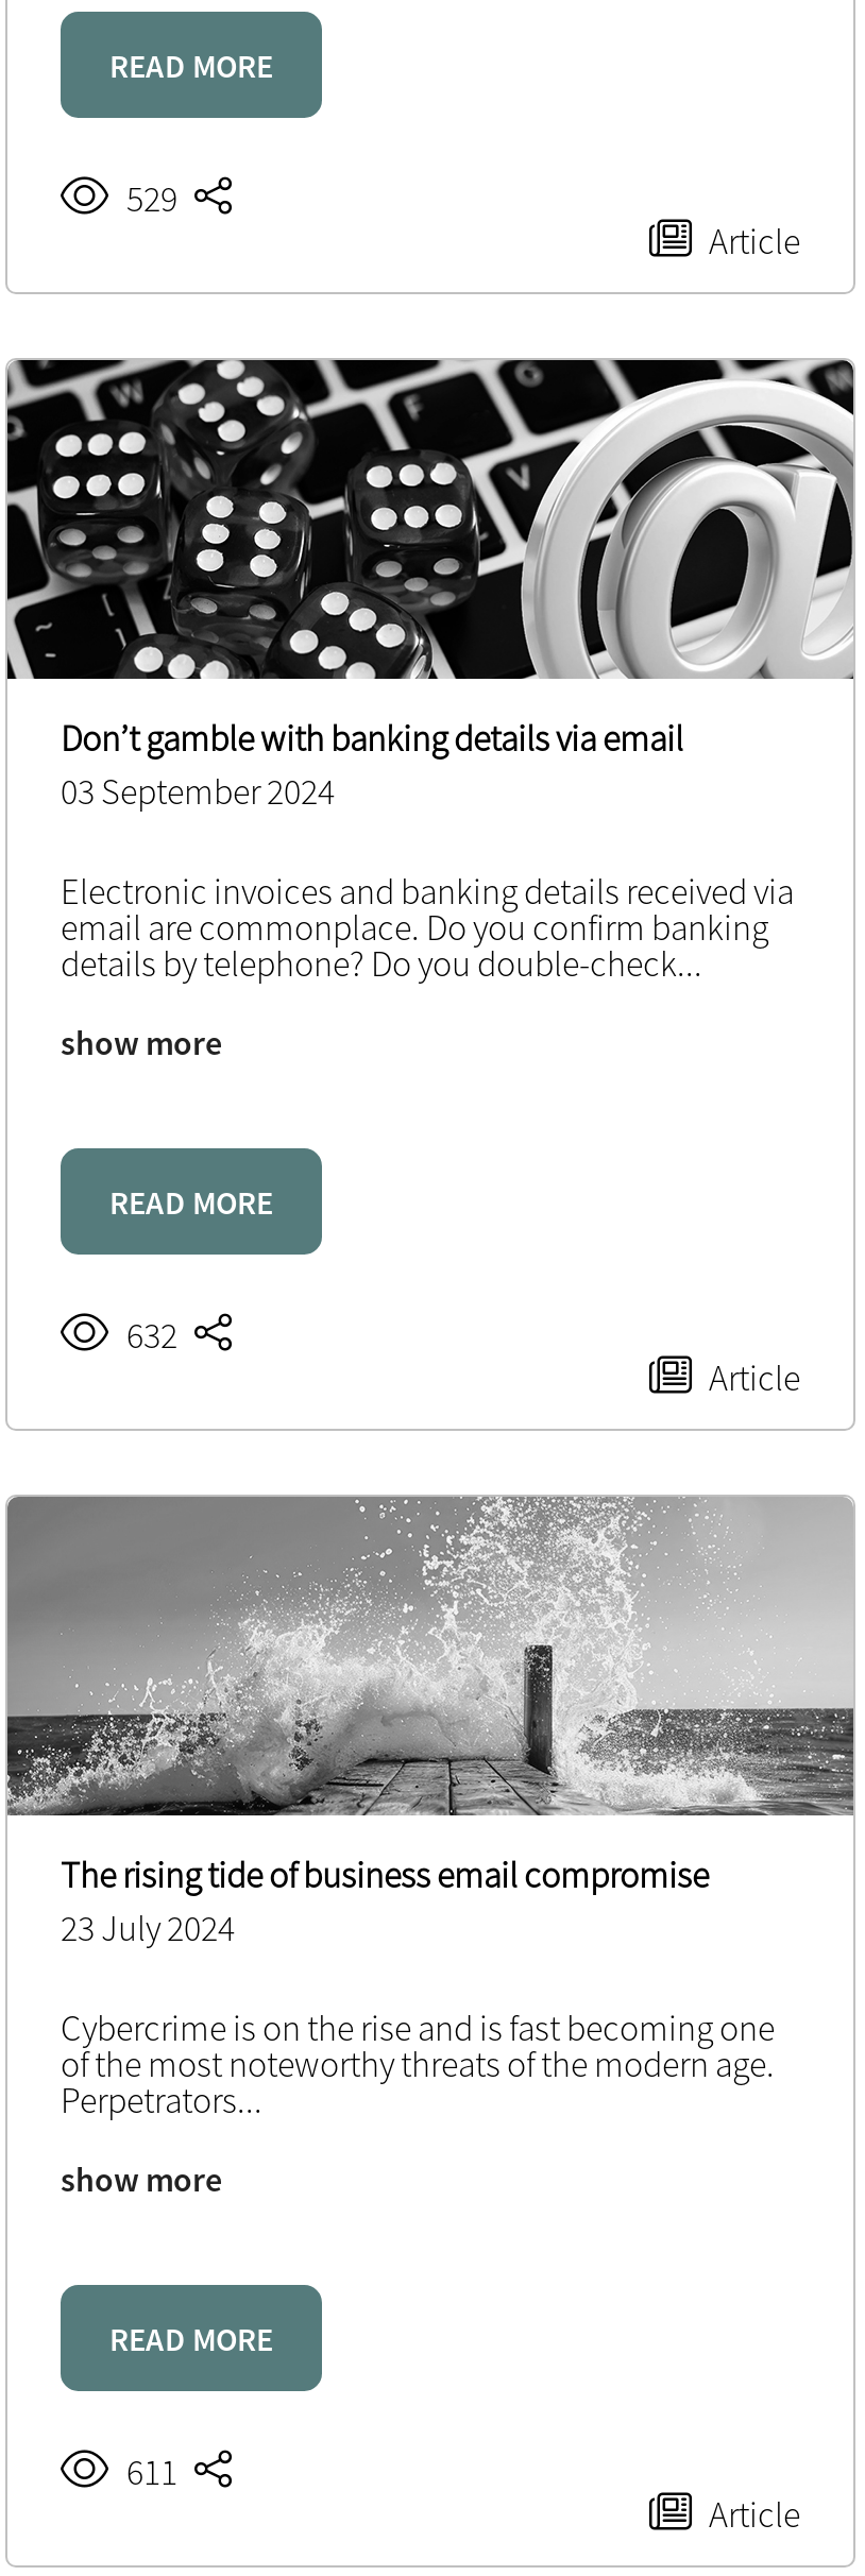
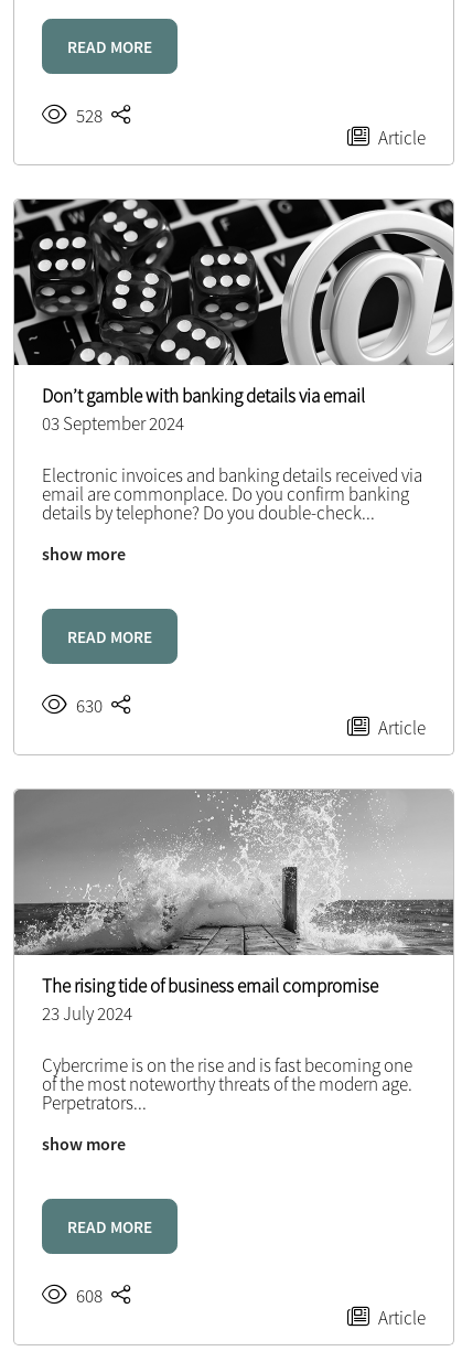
- 529
+ 528

- 632
+ 630

- 611
+ 608
